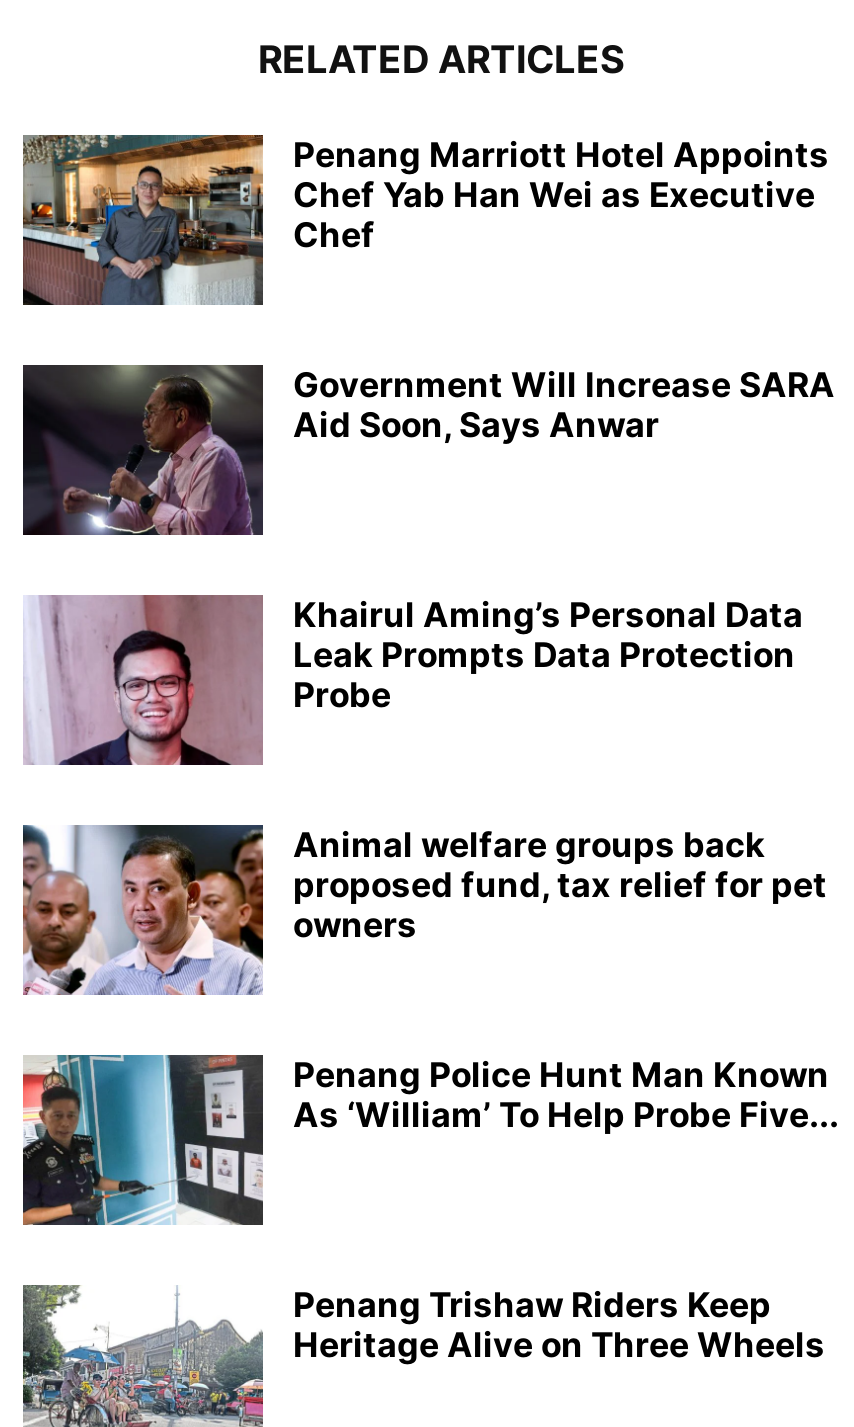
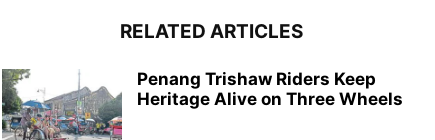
- [image]
- Penang Marriott Hotel Appoints
- Chef Yab Han Wei as Executive
- Chef

- [image]
- Government Will Increase SARA
- Aid Soon, Says Anwar

- [image]
- Khairul Aming’s Personal Data
- Leak Prompts Data Protection
- Probe

- [image]
- Animal welfare groups back
- proposed fund, tax relief for pet
- owners

- [image]
- Penang Police Hunt Man Known
- As ‘William’ To Help Probe Five...
